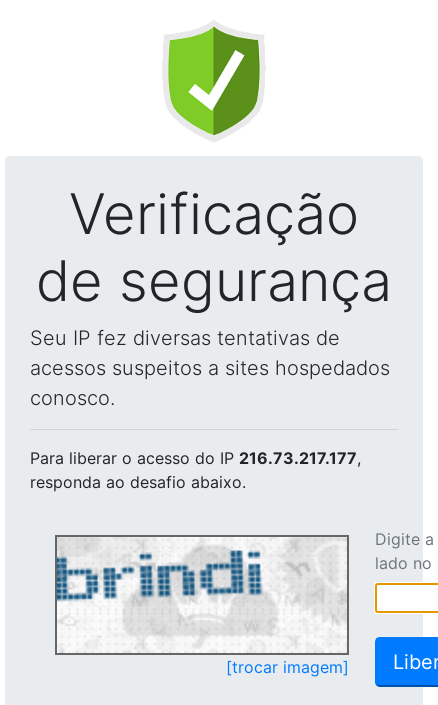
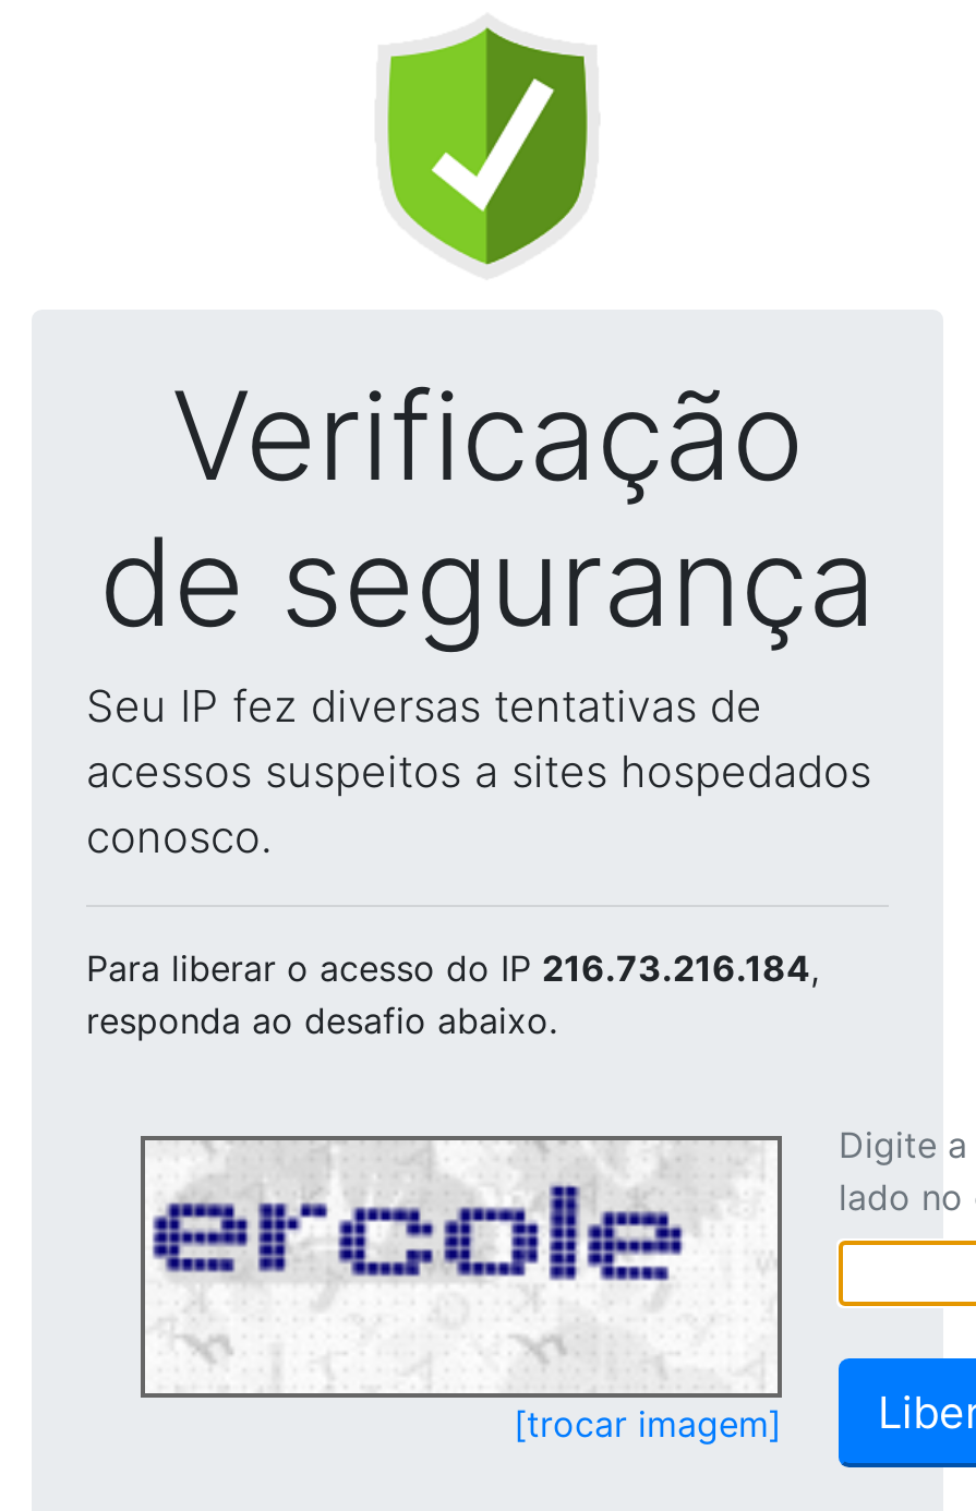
- Para liberar o acesso do IP 216.73.217.177,
+ Para liberar o acesso do IP 216.73.216.184,

- [image]
+ [image]
